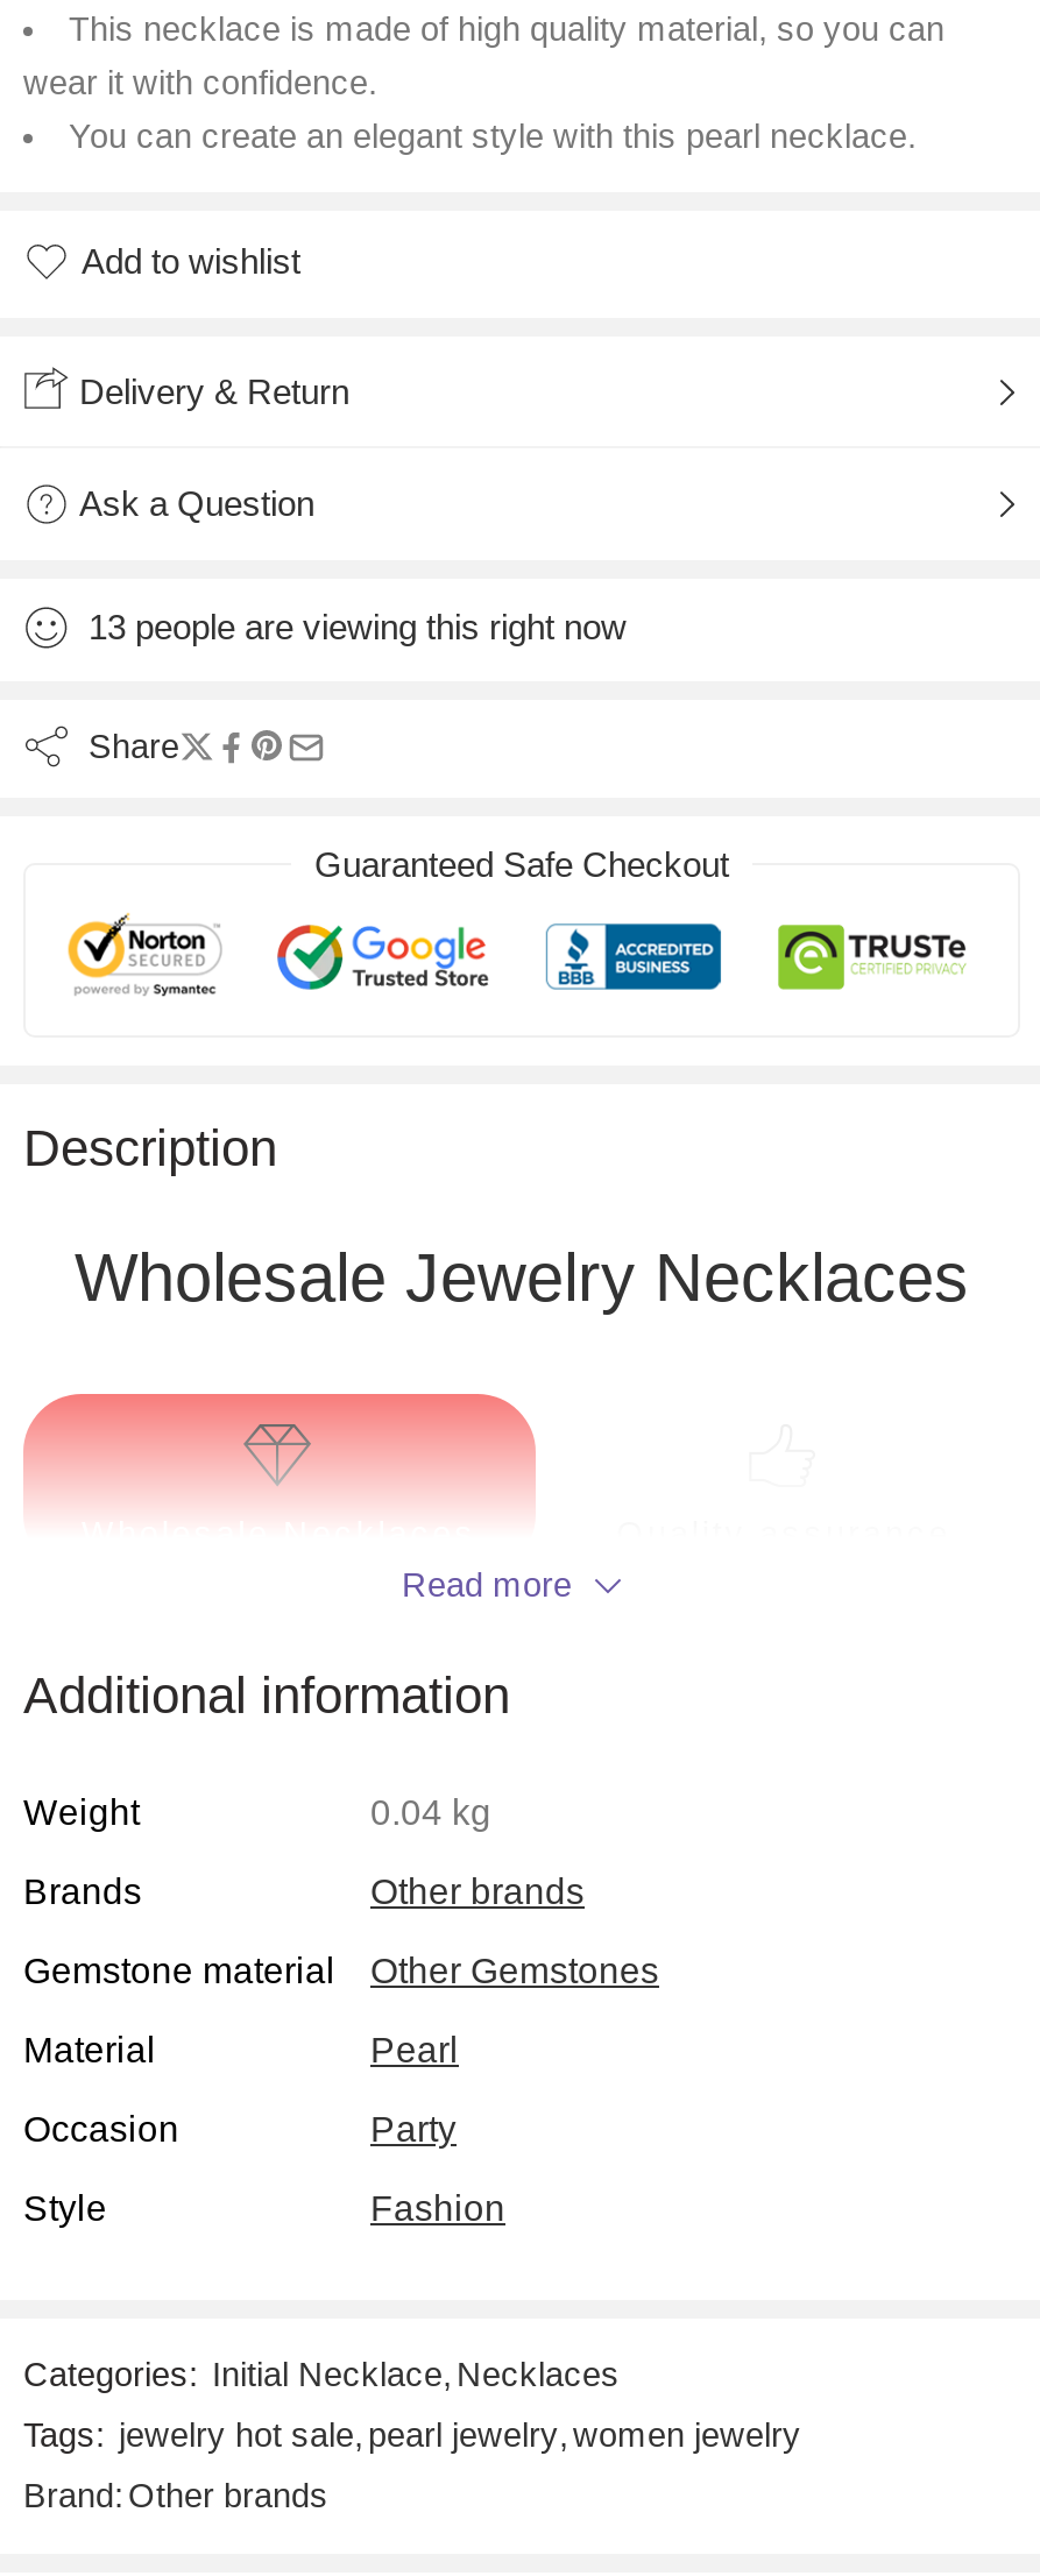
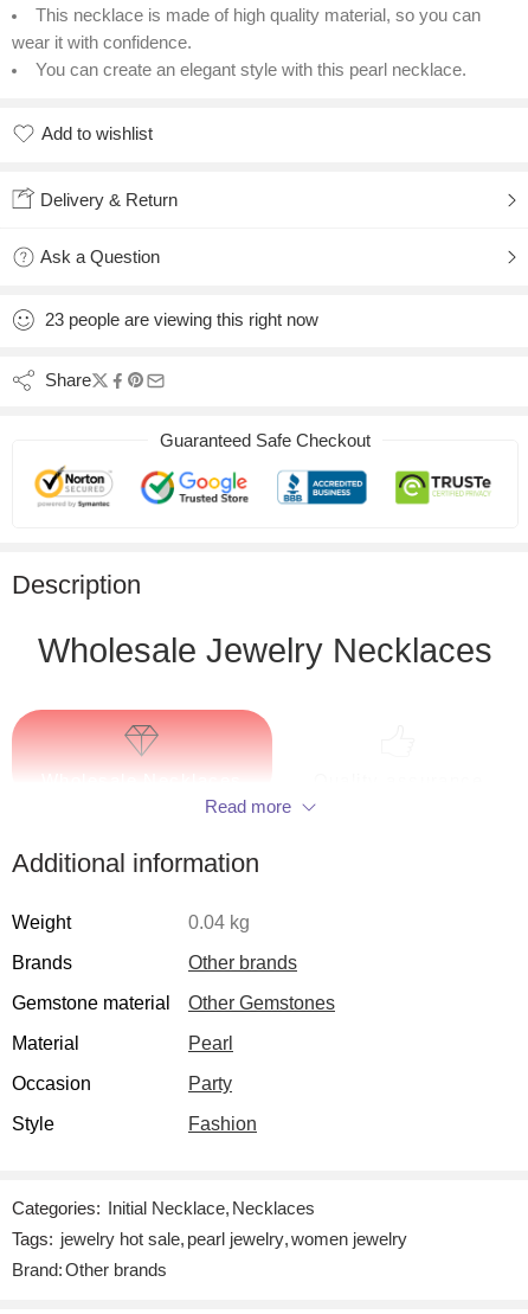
- 13 people are viewing this right now
+ 23 people are viewing this right now
